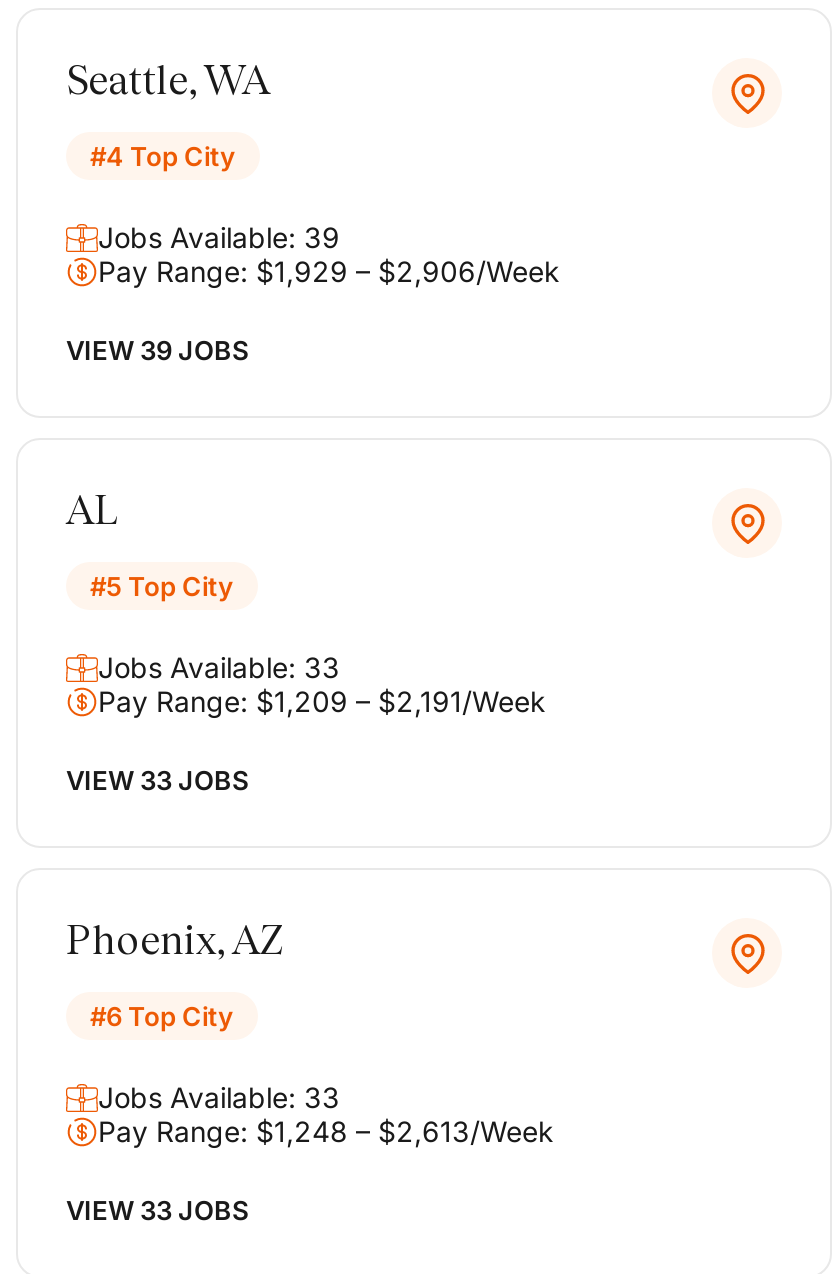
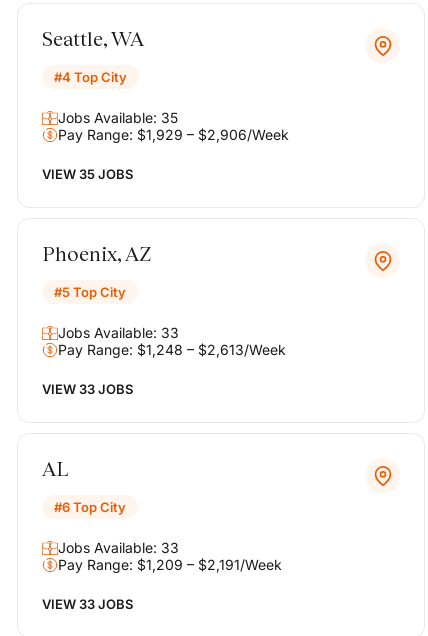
- Jobs Available: 39
+ Jobs Available: 35

- VIEW 39 JOBS
+ VIEW 35 JOBS

moved down: AL

moved down: Pay Range: $1,209 – $2,191/Week

moved up: Phoenix, AZ

moved up: Pay Range: $1,248 – $2,613/Week
